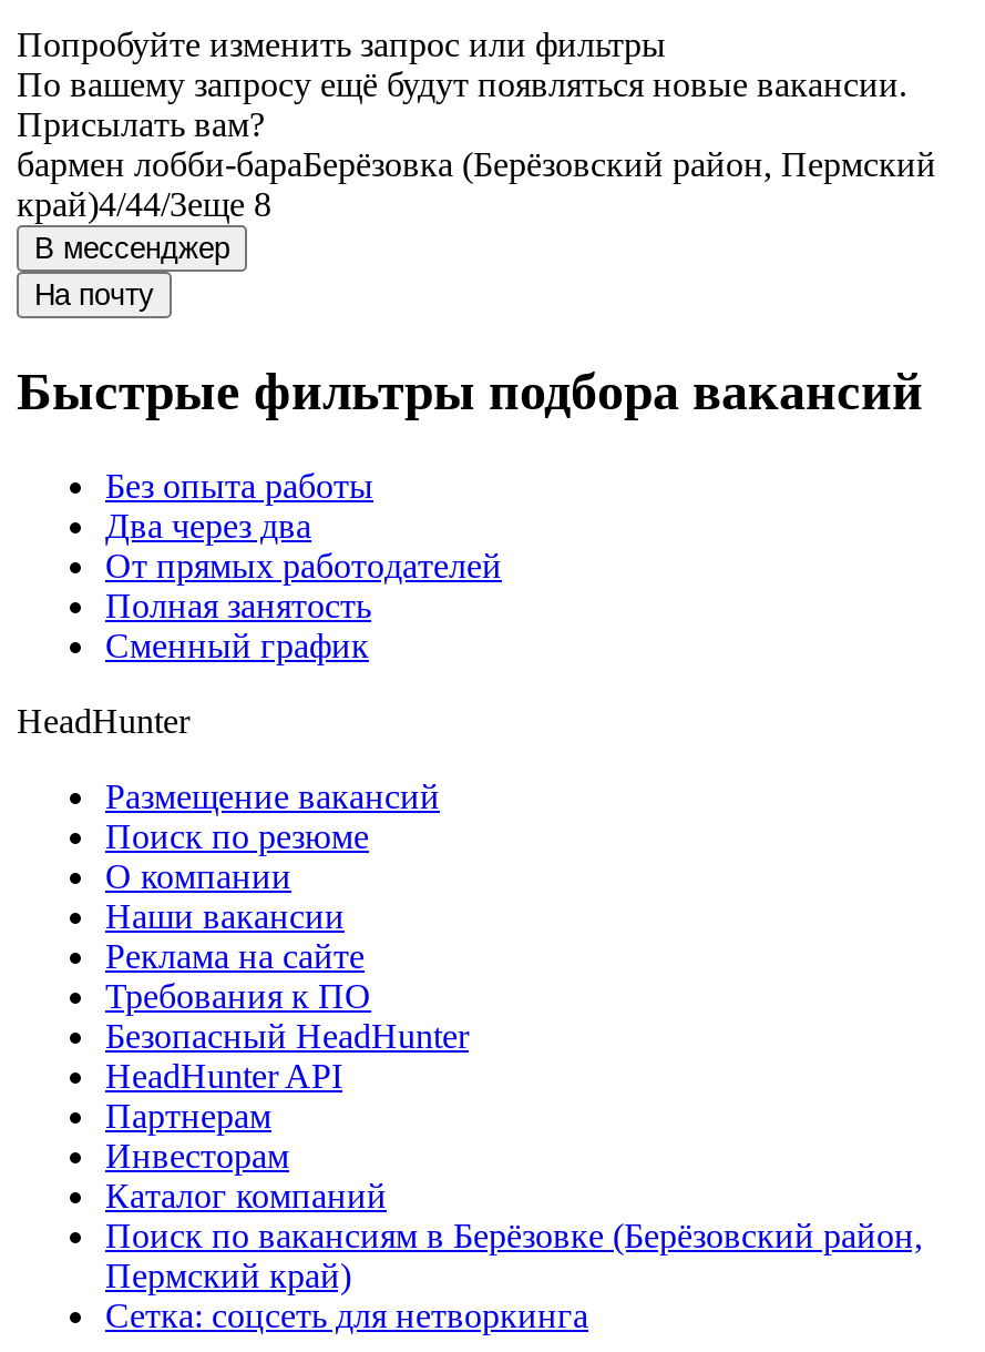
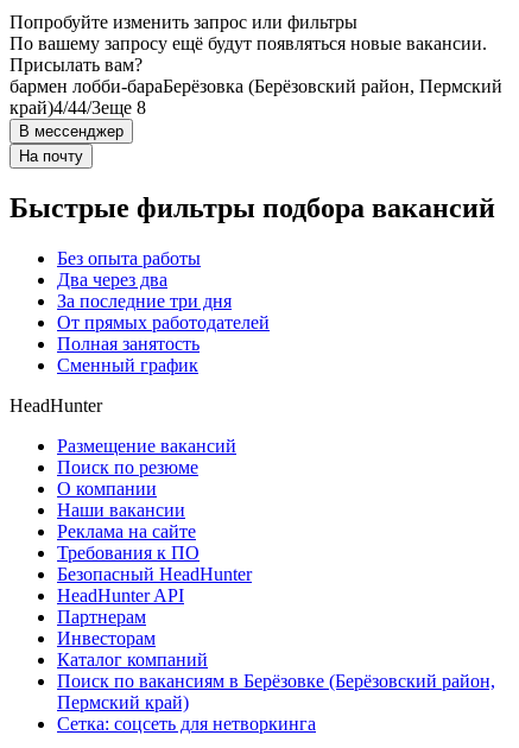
+ За последние три дня
